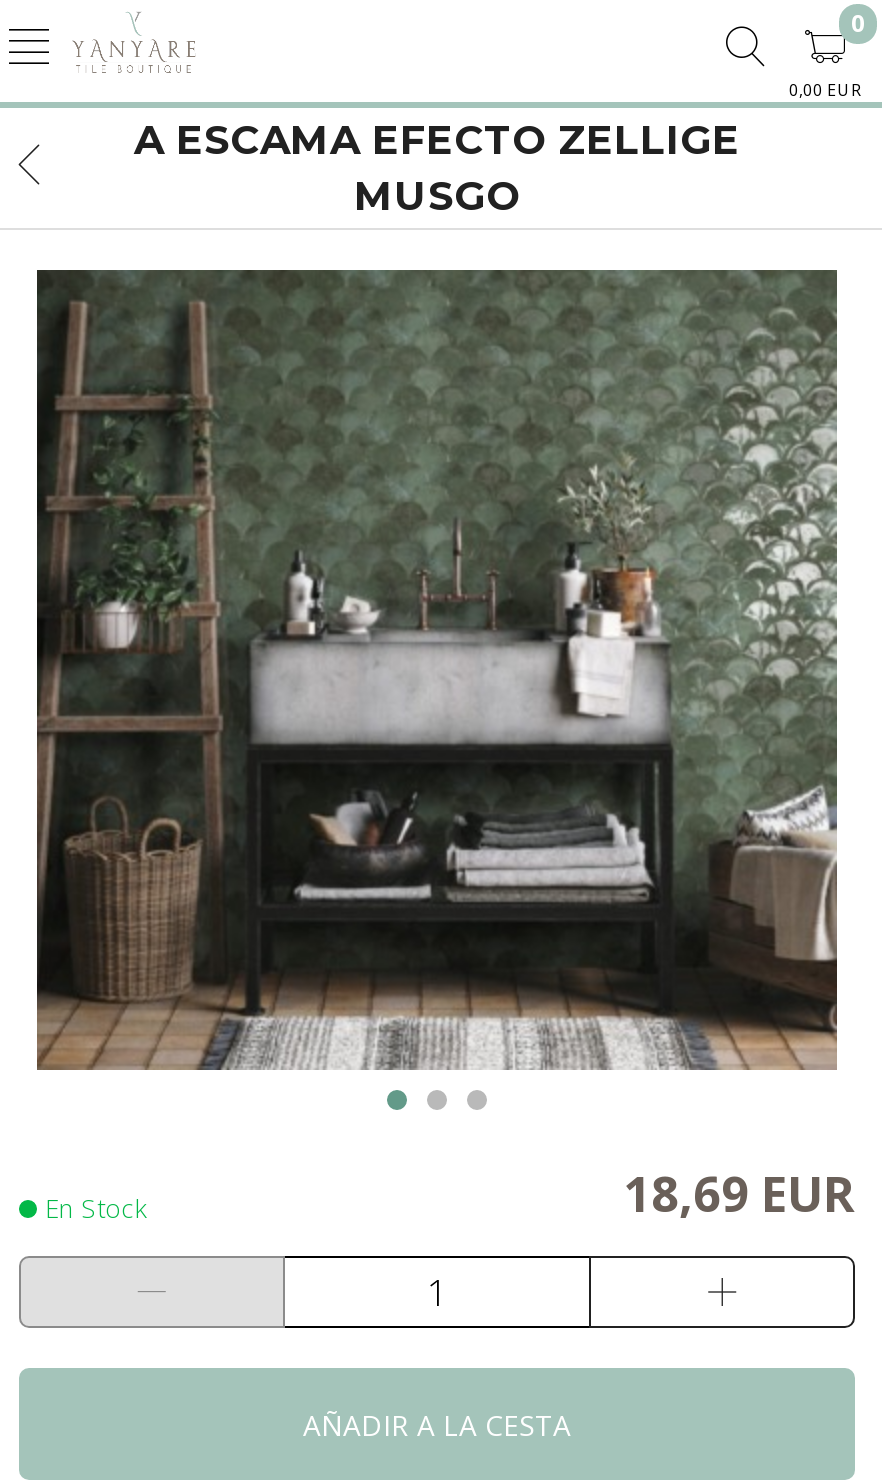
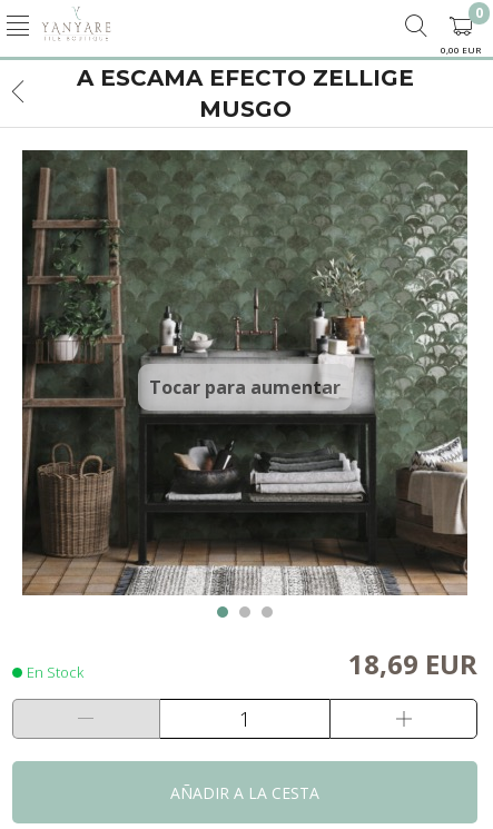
+ Tocar para aumentar
